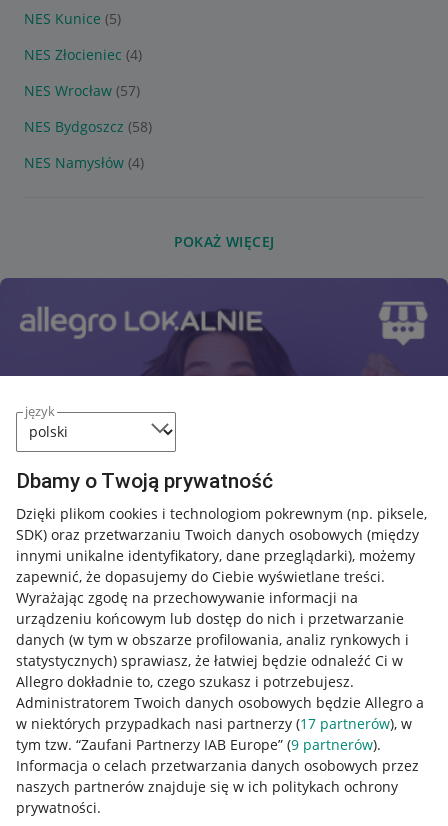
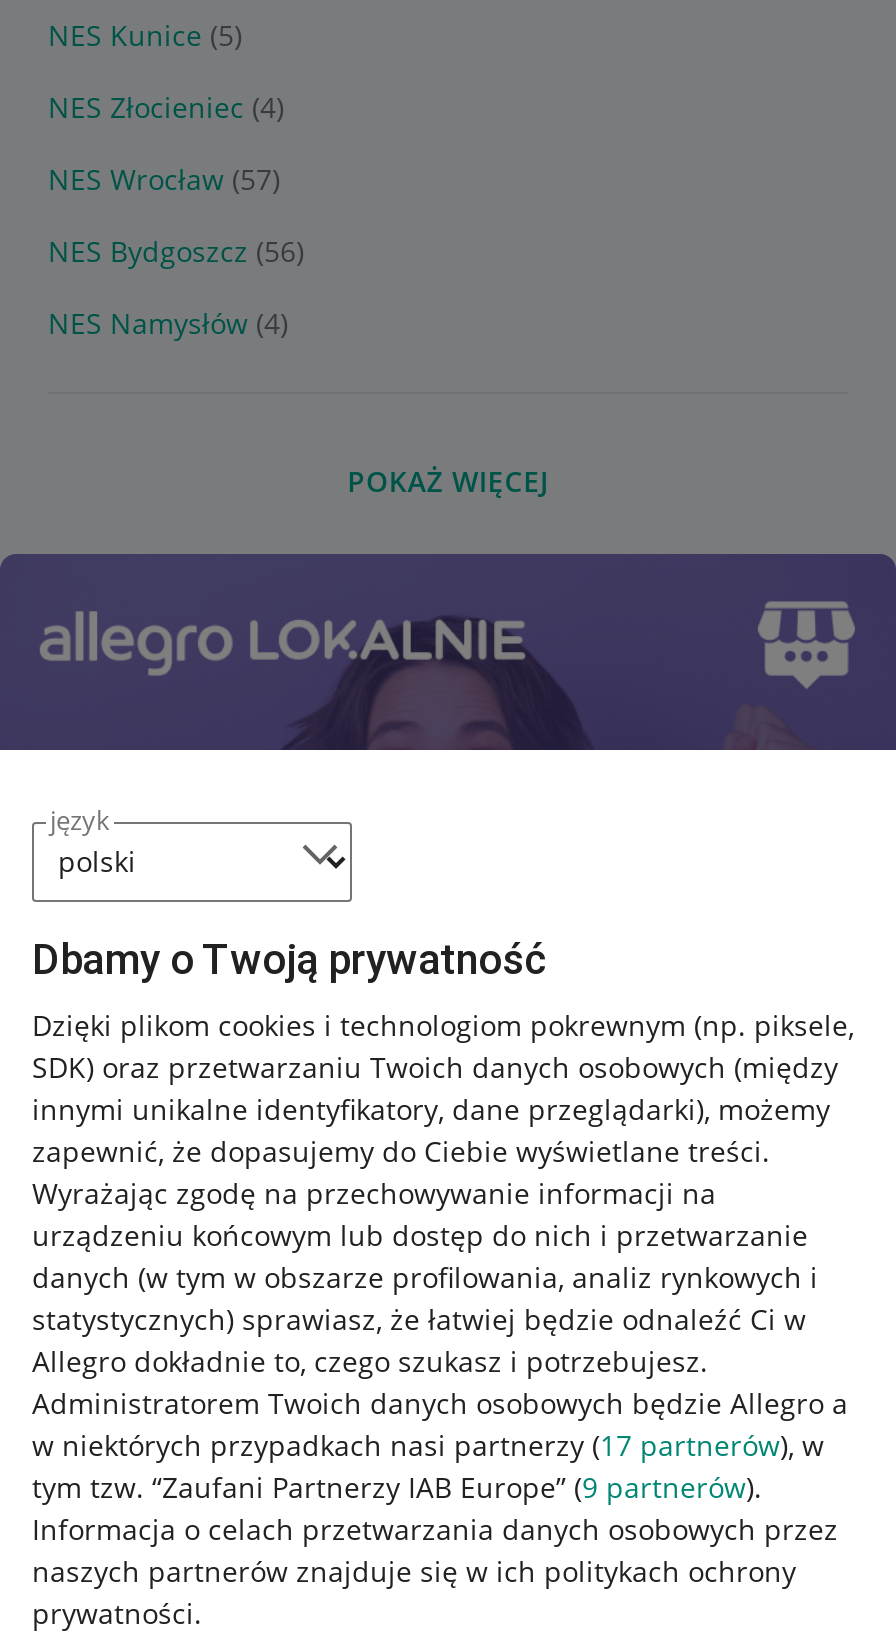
- NES Bydgoszcz (58)
+ NES Bydgoszcz (56)
